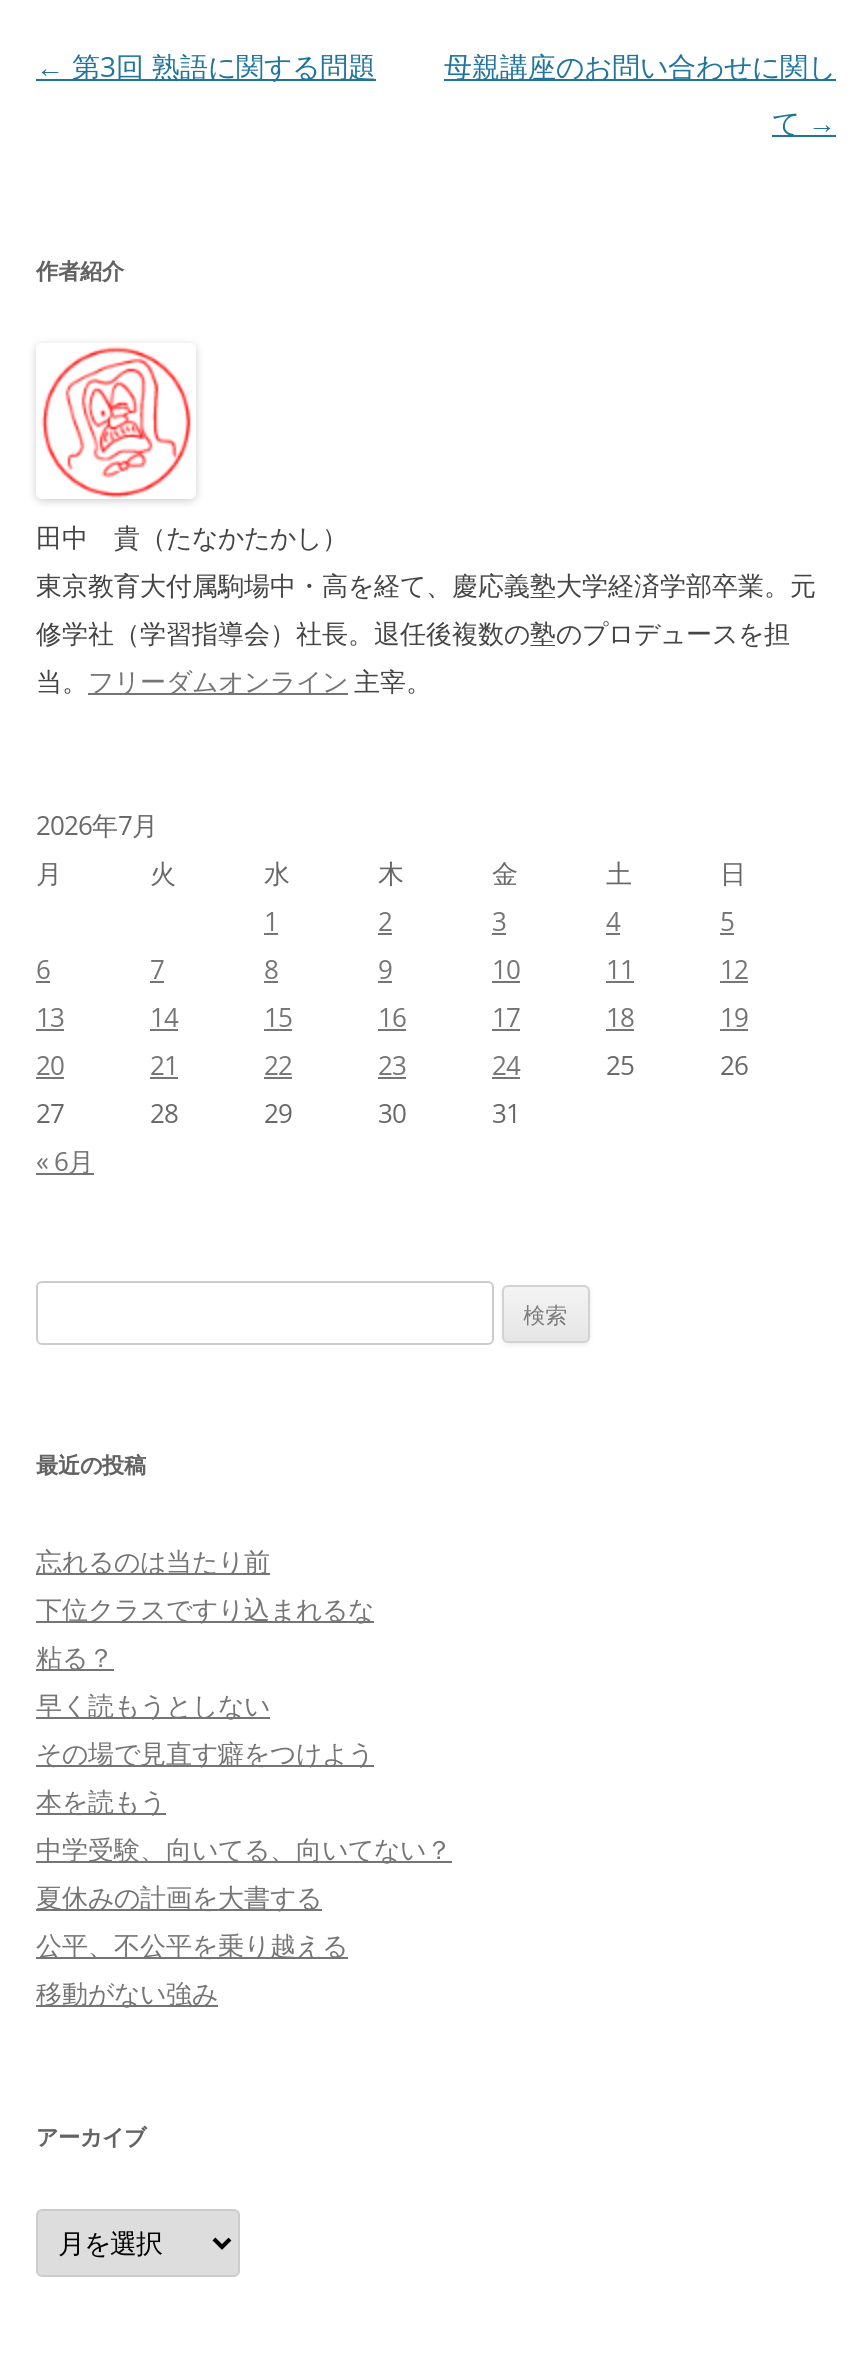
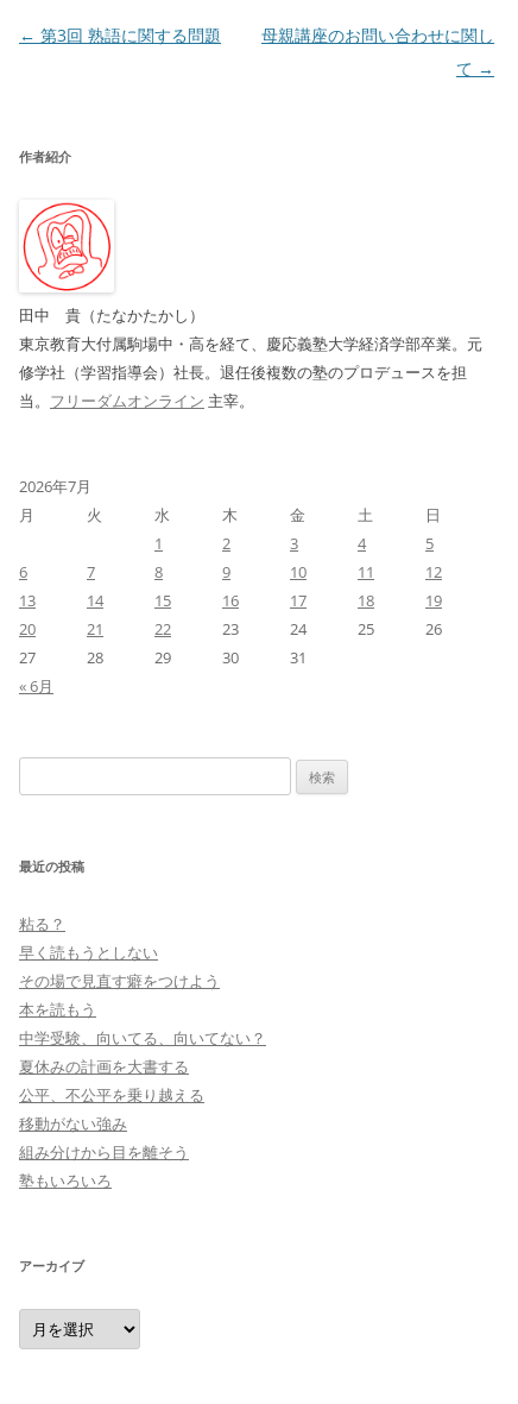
- 忘れるのは当たり前
- 下位クラスですり込まれるな

moved up: 粘る？ | 早く読もうとしない | 本を読もう | 中学受験、向いてる、向いてない？ | 夏休みの計画を大書する | 公平、不公平を乗り越える | 移動がない強み

+ 組み分けから目を離そう
+ 塾もいろいろ
